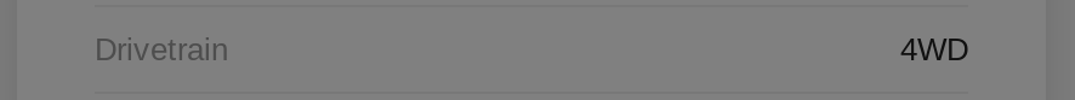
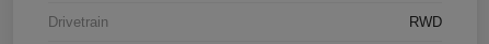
- 4WD
+ RWD
